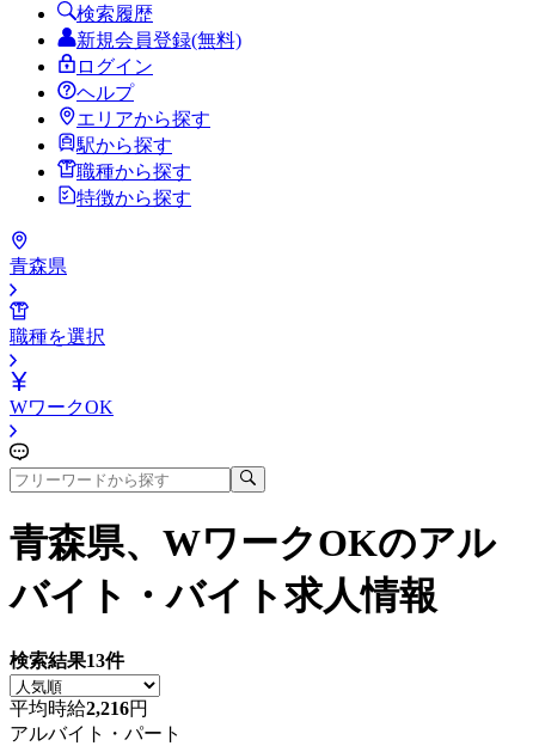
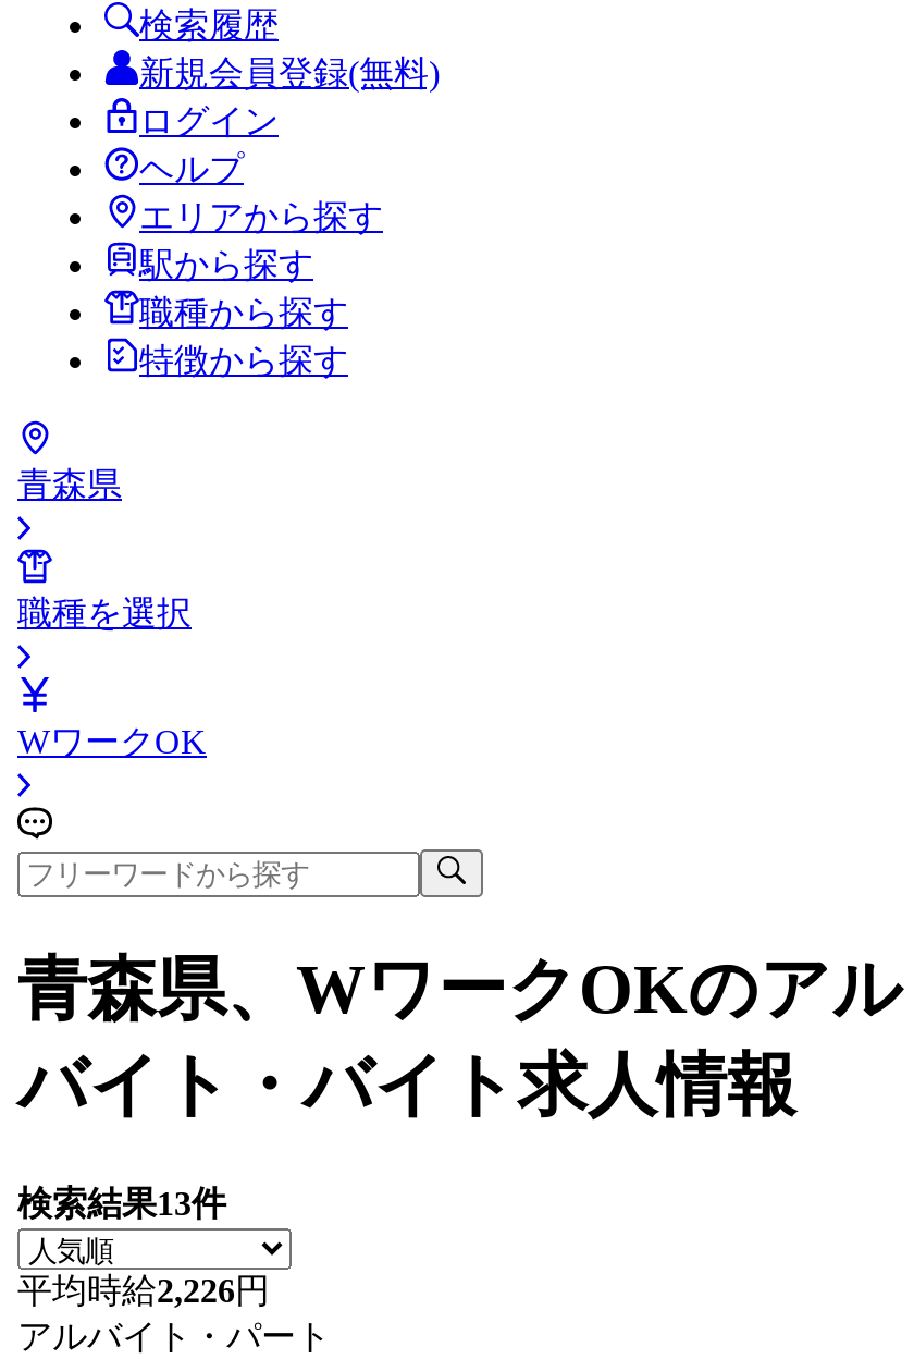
- 平均時給2,216円
+ 平均時給2,226円
